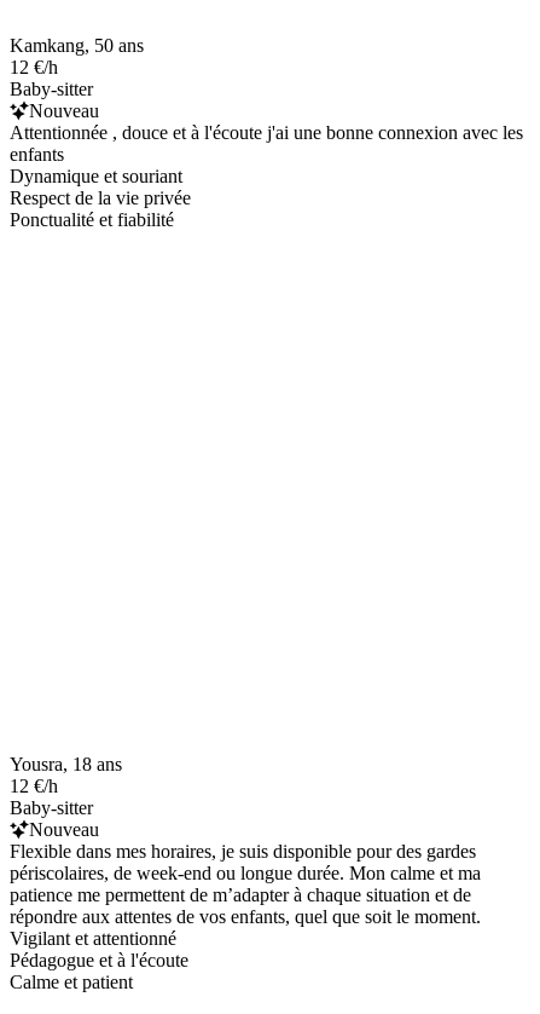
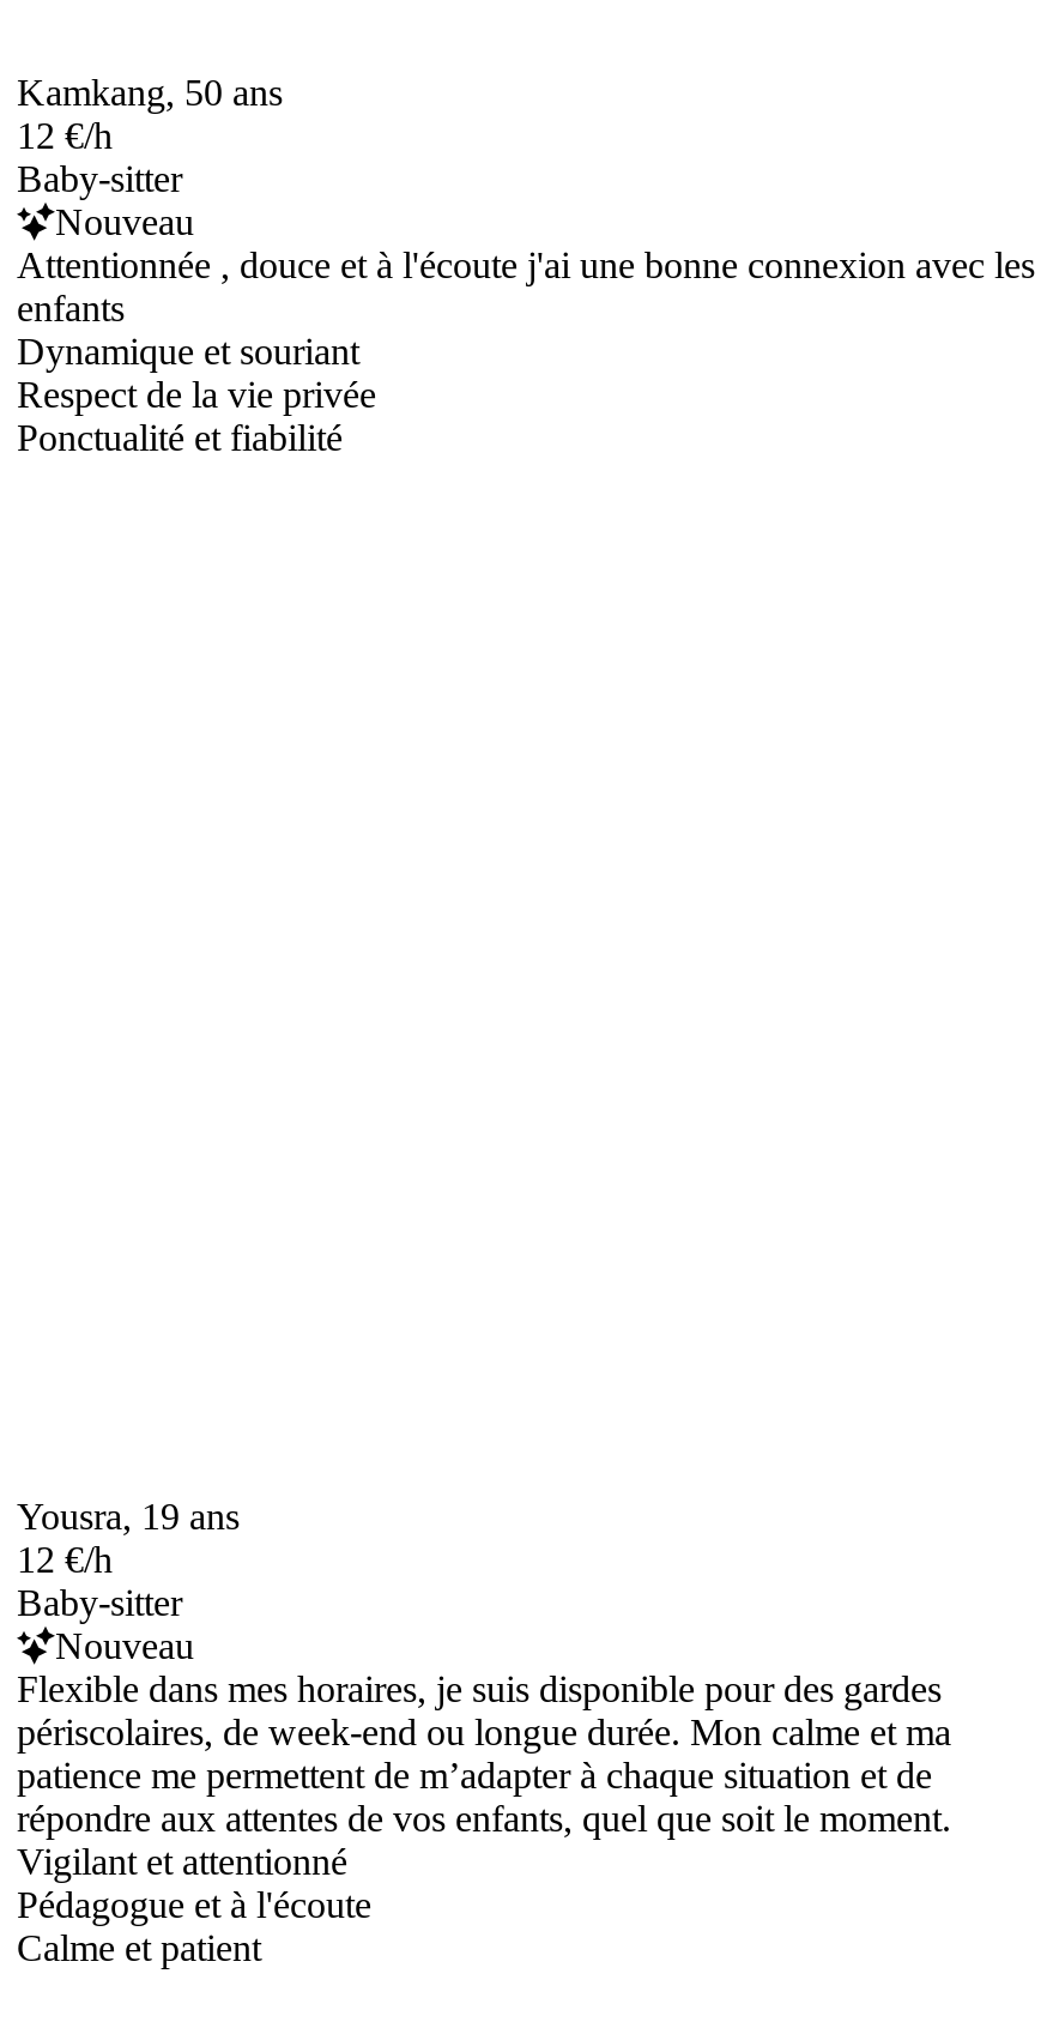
- Yousra, 18 ans
+ Yousra, 19 ans
